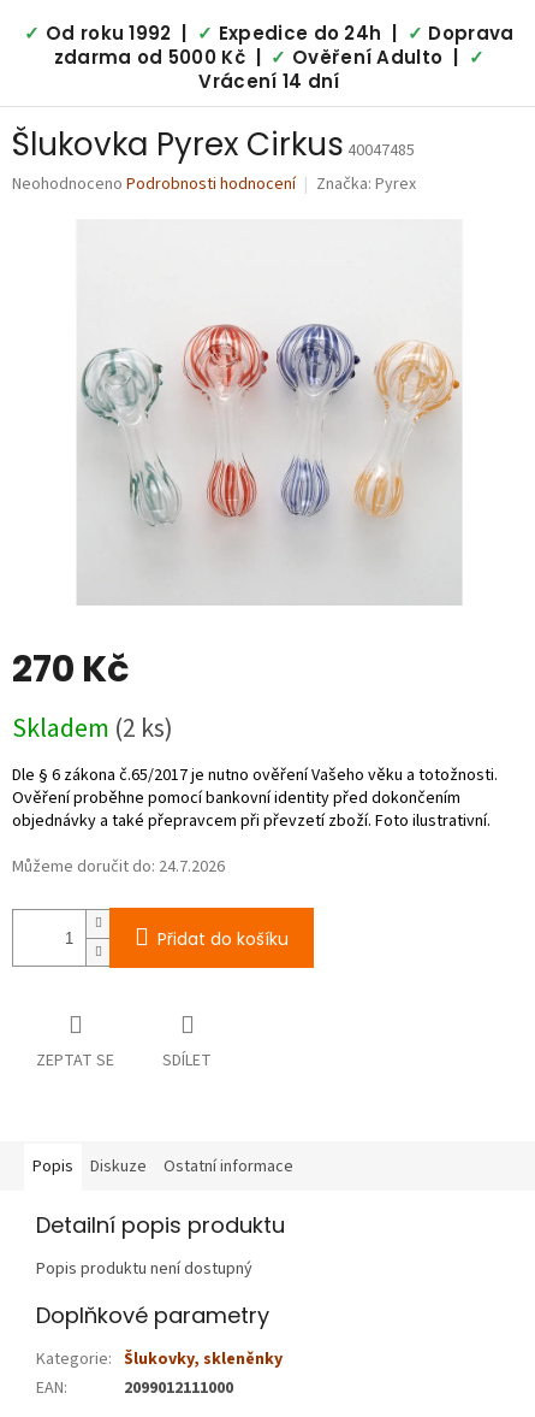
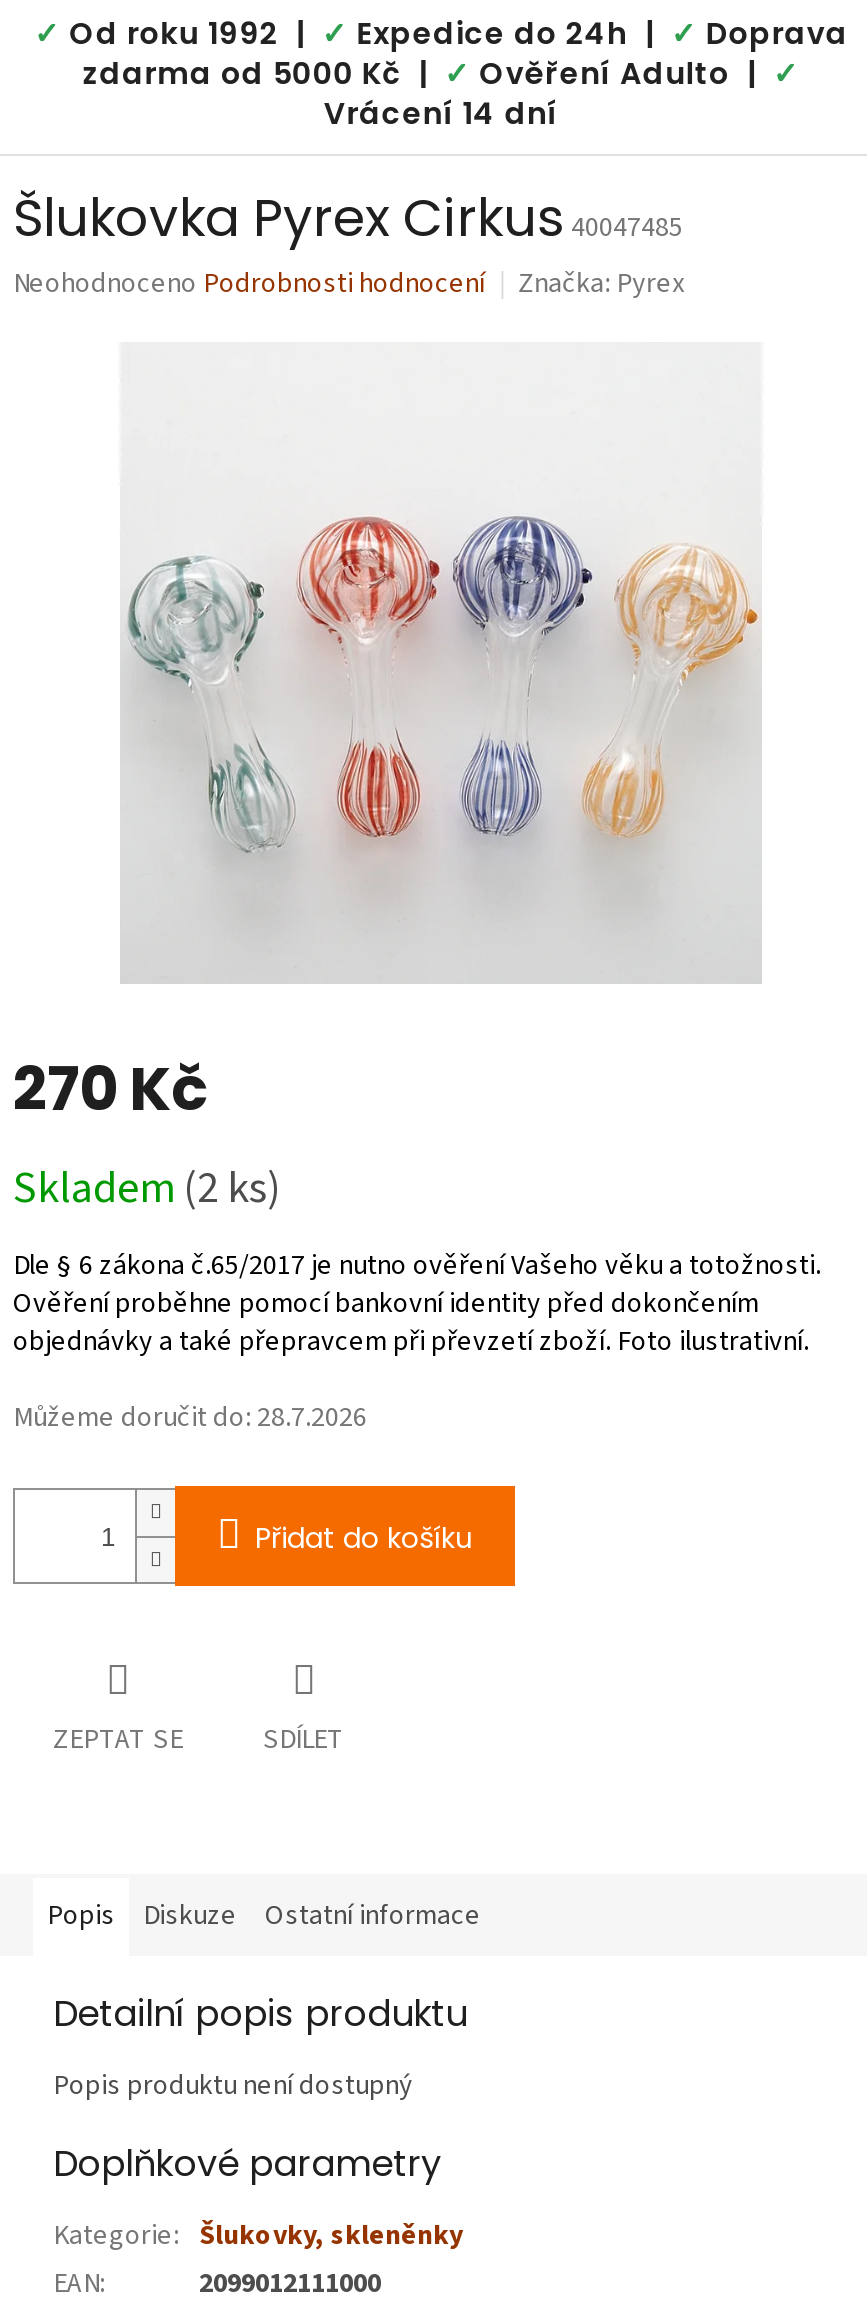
- Můžeme doručit do: 24.7.2026
+ Můžeme doručit do: 28.7.2026
